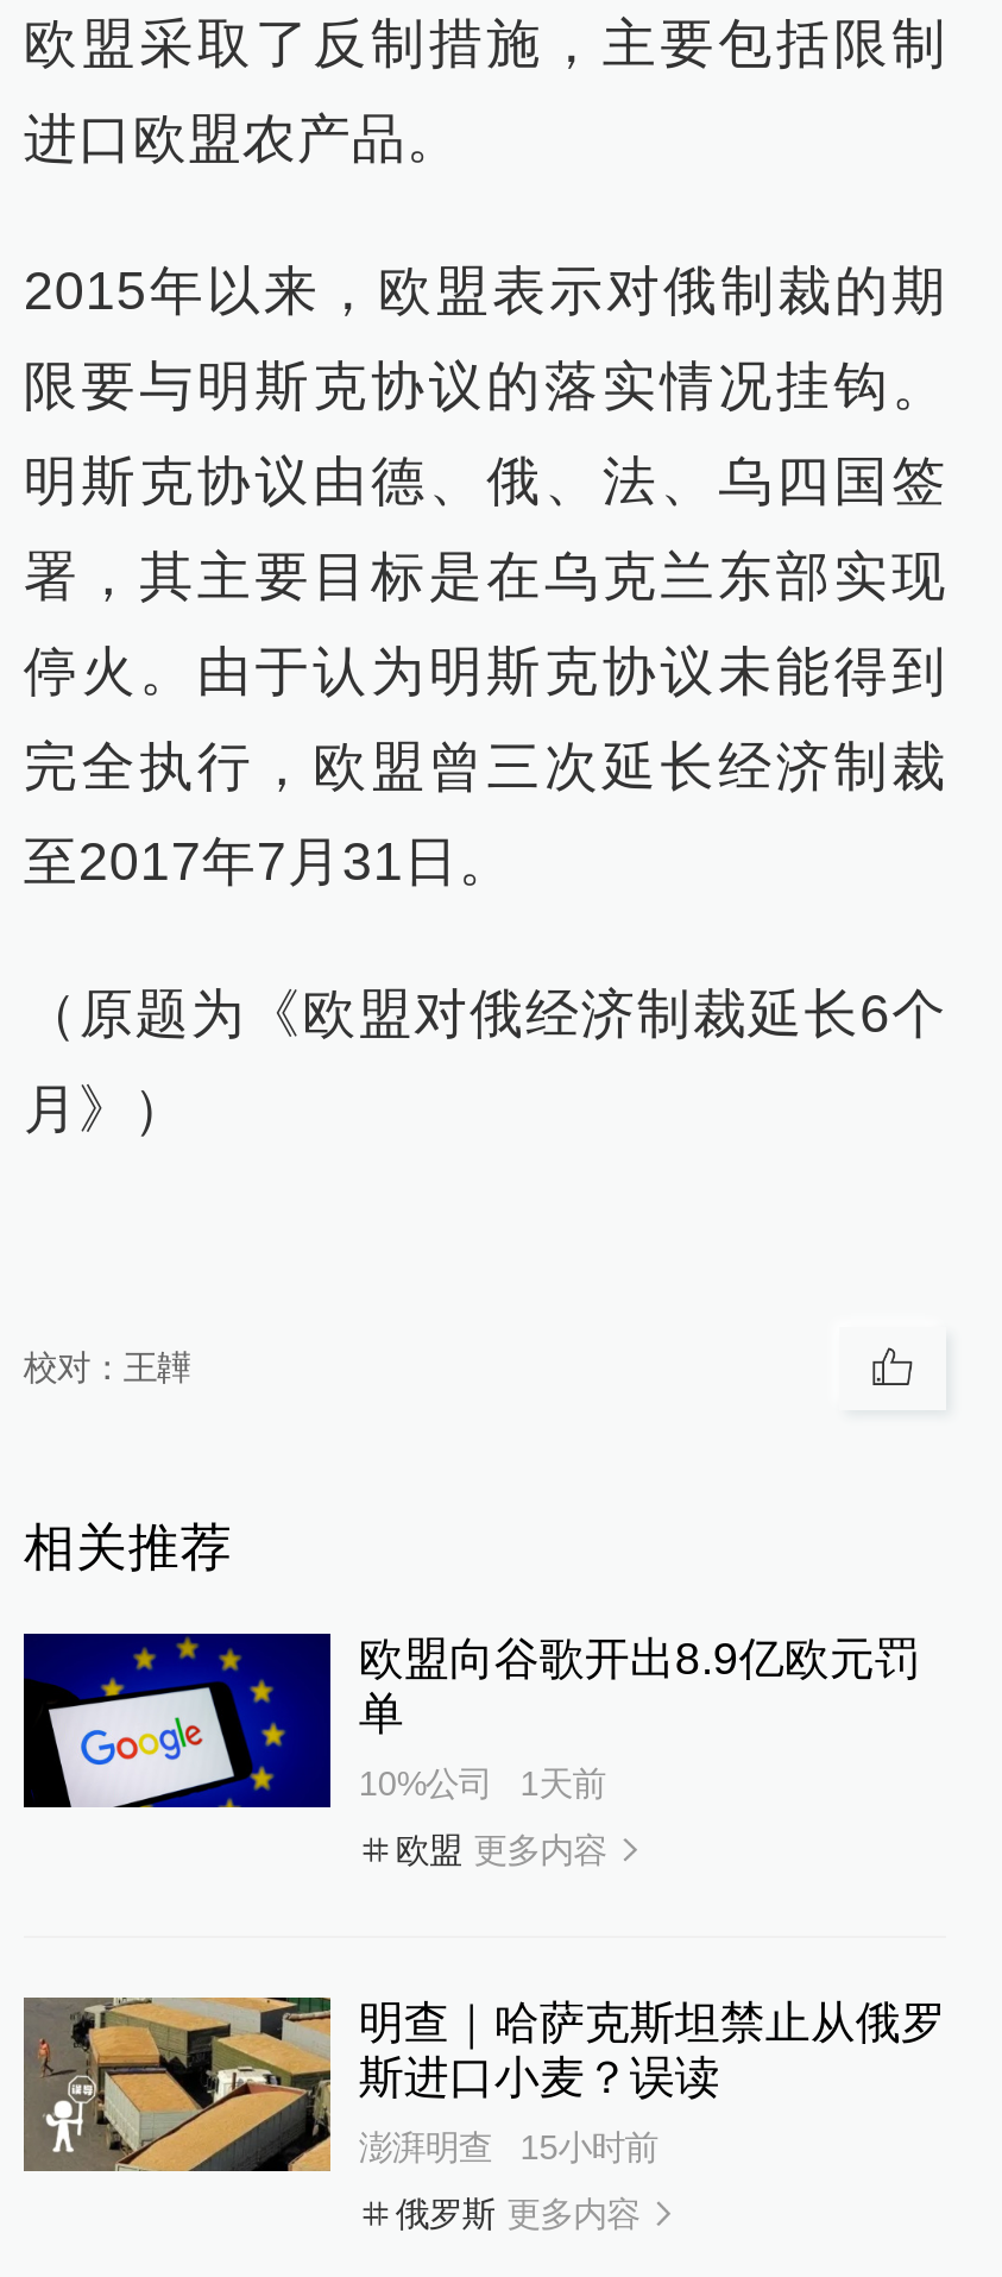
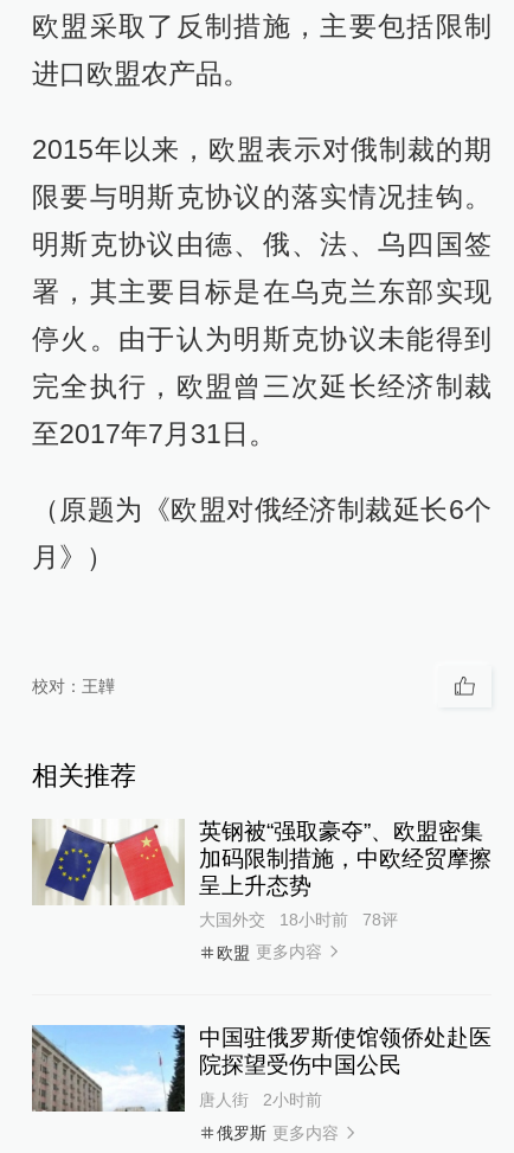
- [image]
- 欧盟向谷歌开出8.9亿欧元罚
- 单
+ [image]
+ 英钢被“强取豪夺”、欧盟密集
+ 加码限制措施，中欧经贸摩擦
+ 呈上升态势

- 10%公司
- 1天前
+ 大国外交
+ 18小时前
+ 78评

- [image]
- 明查｜哈萨克斯坦禁止从俄罗
- 斯进口小麦？误读
+ [image]
+ 中国驻俄罗斯使馆领侨处赴医
+ 院探望受伤中国公民

- 澎湃明查
- 15小时前
+ 唐人街
+ 2小时前
